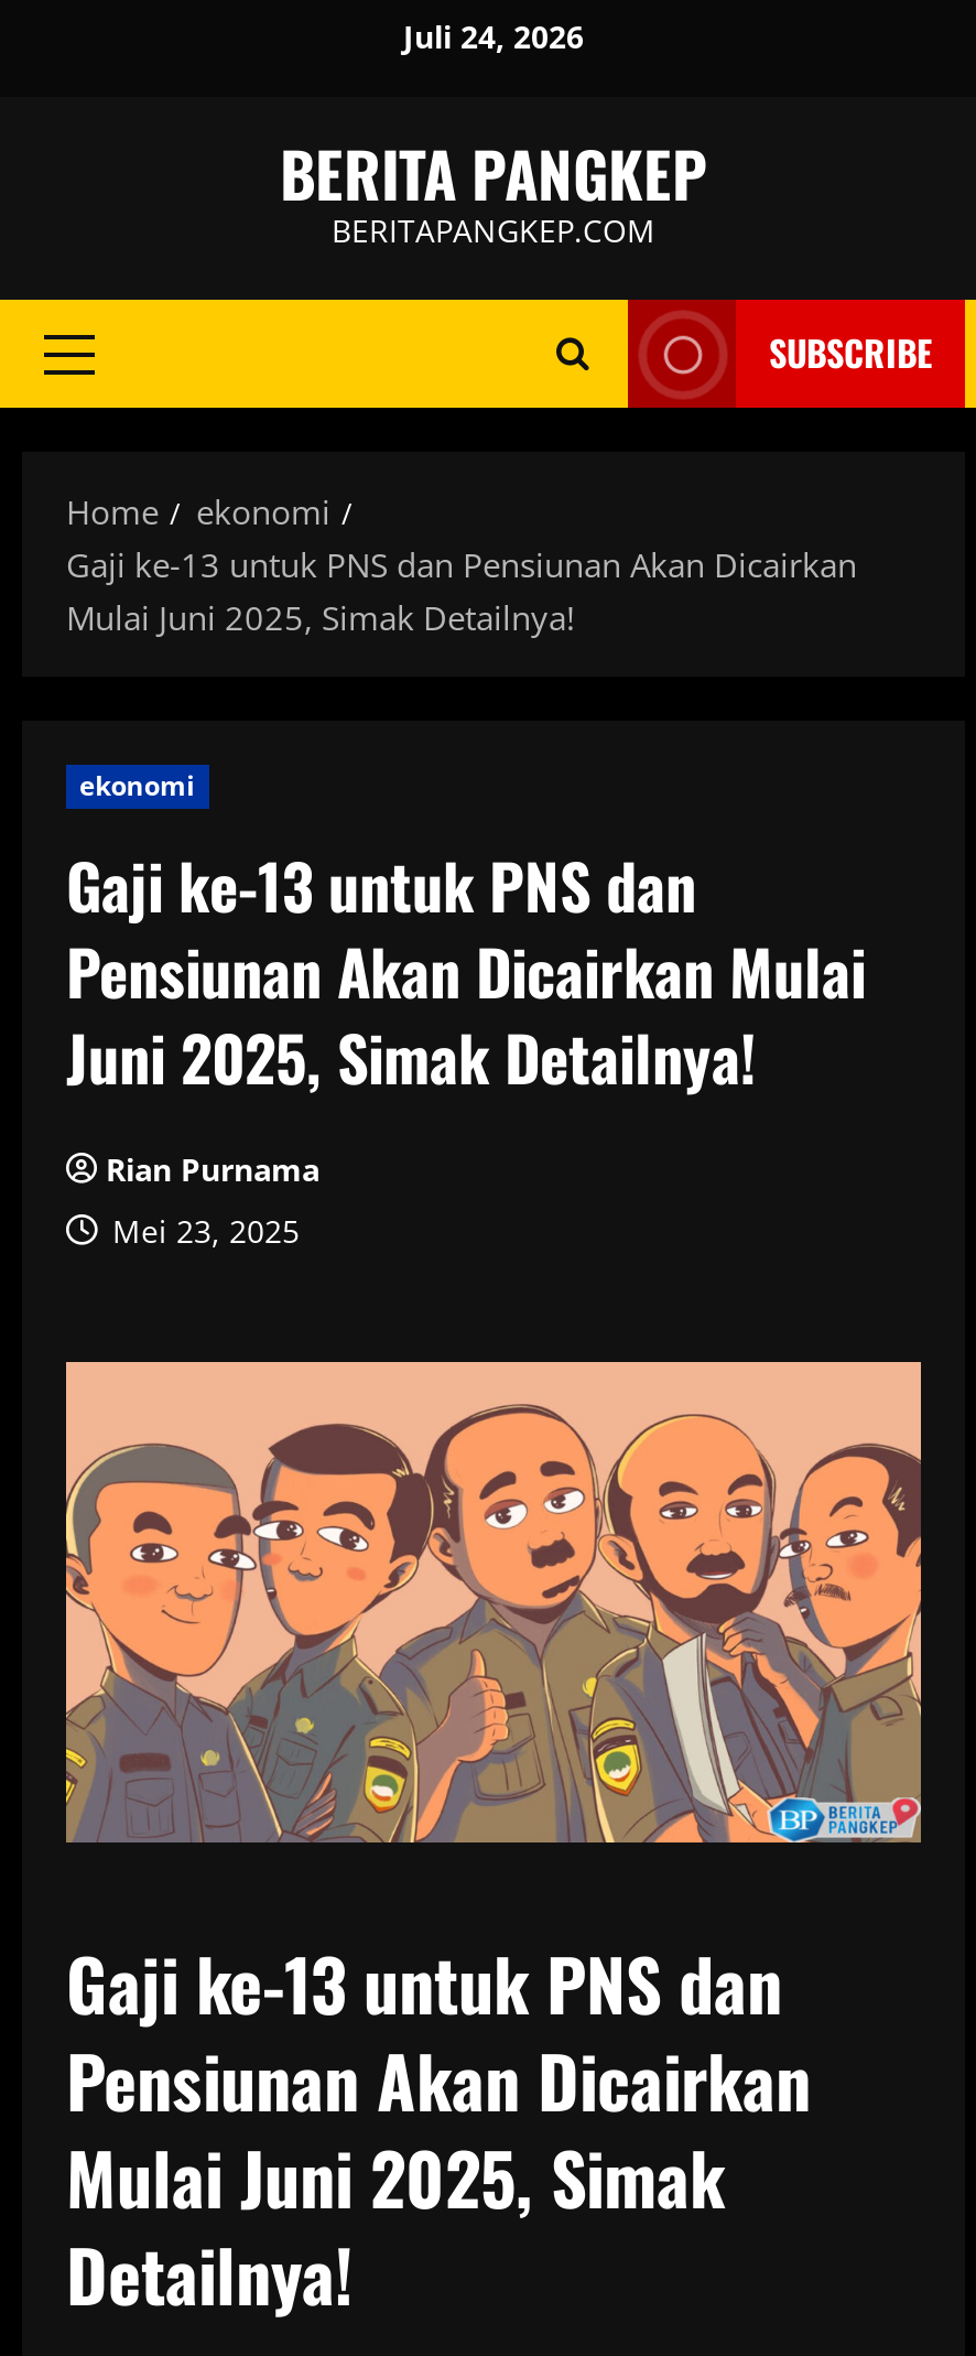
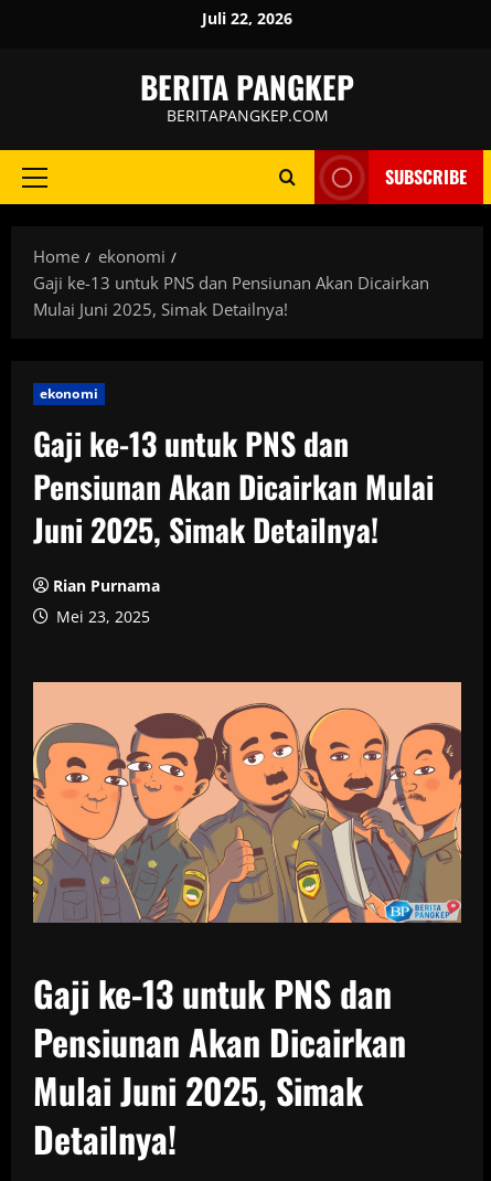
- Juli 24, 2026
+ Juli 22, 2026
